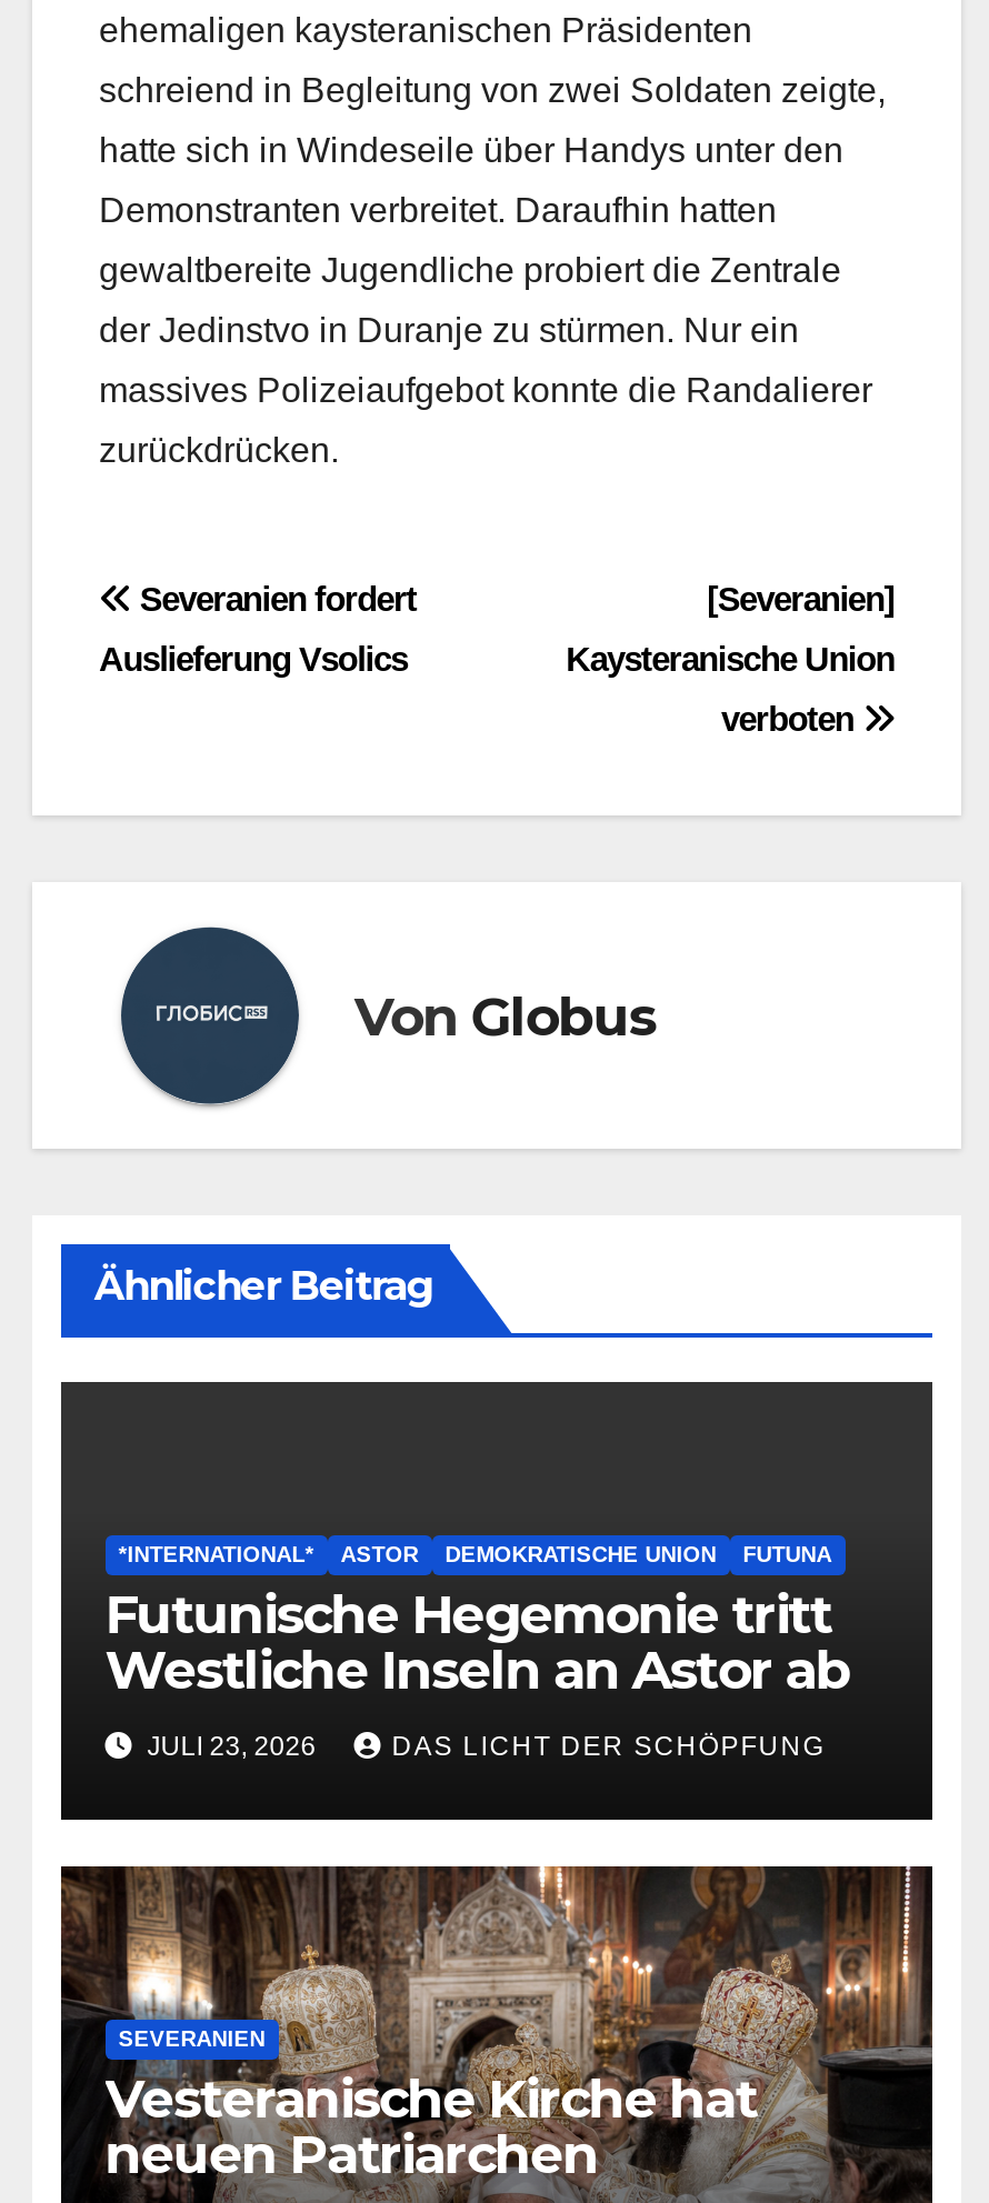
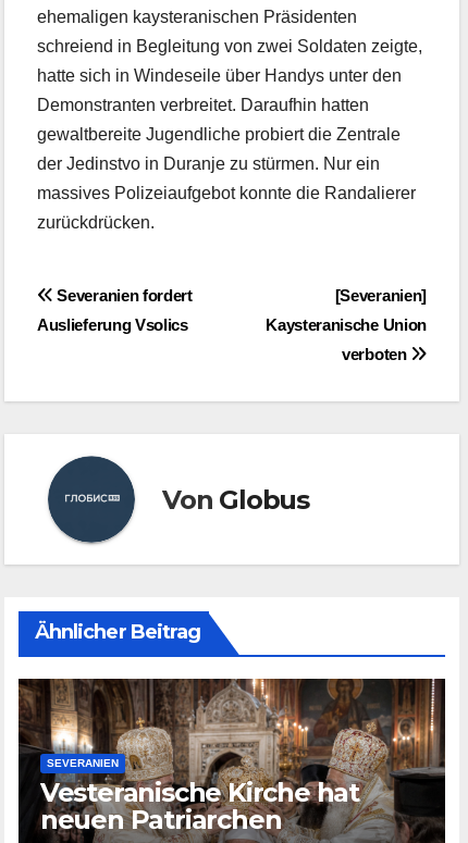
- [image]
- *INTERNATIONAL*
- ASTOR
- DEMOKRATISCHE UNION
- FUTUNA
- Futunische Hegemonie tritt
- Westliche Inseln an Astor ab
- JULI 23, 2026
- DAS LICHT DER SCHÖPFUNG
